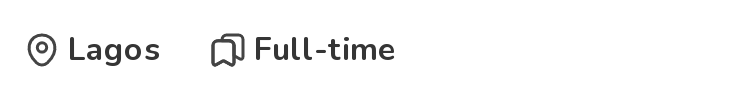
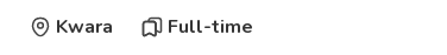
- Lagos
+ Kwara
